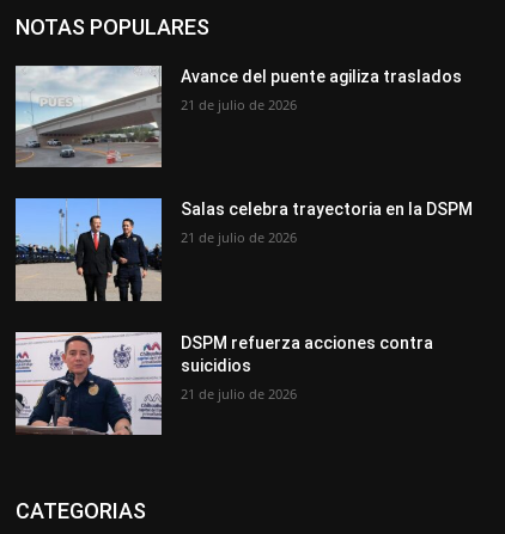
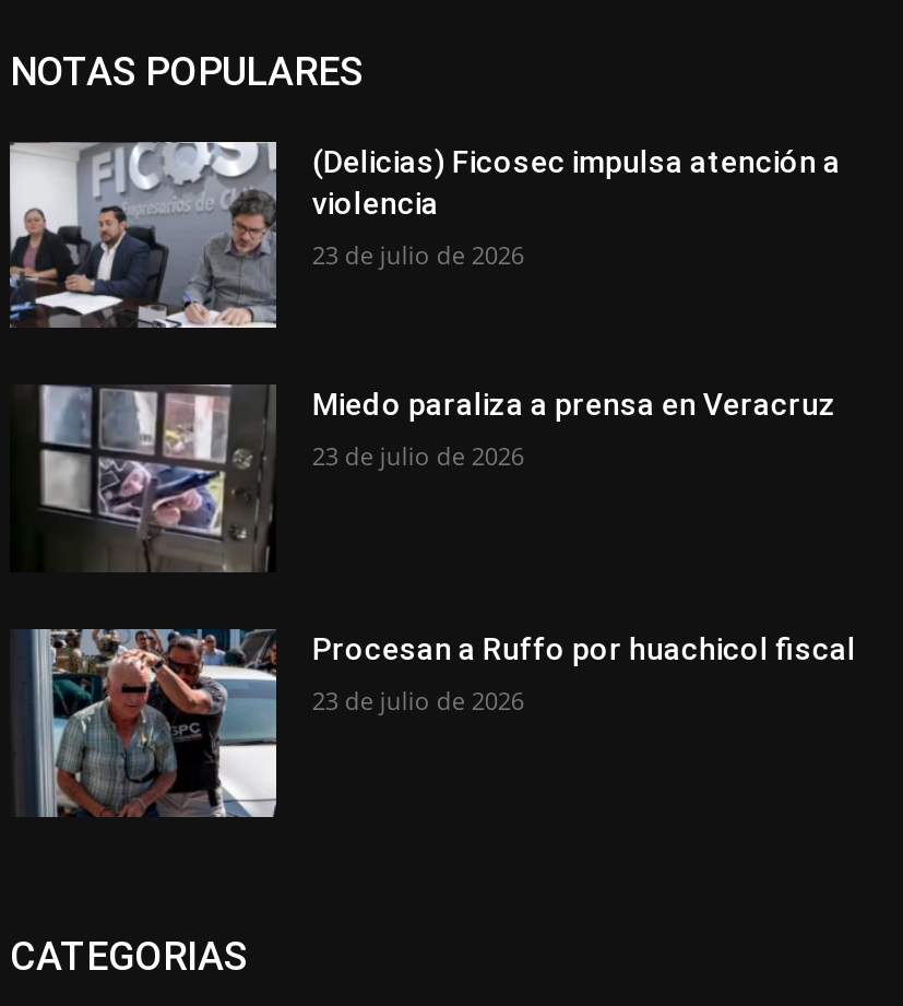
- [image]
- Avance del puente agiliza traslados
+ [image]
+ (Delicias) Ficosec impulsa atención a
+ violencia

- 21 de julio de 2026
+ 23 de julio de 2026

- [image]
- Salas celebra trayectoria en la DSPM
+ [image]
+ Miedo paraliza a prensa en Veracruz

- 21 de julio de 2026
+ 23 de julio de 2026

- [image]
- DSPM refuerza acciones contra
- suicidios
+ [image]
+ Procesan a Ruffo por huachicol fiscal

- 21 de julio de 2026
+ 23 de julio de 2026
